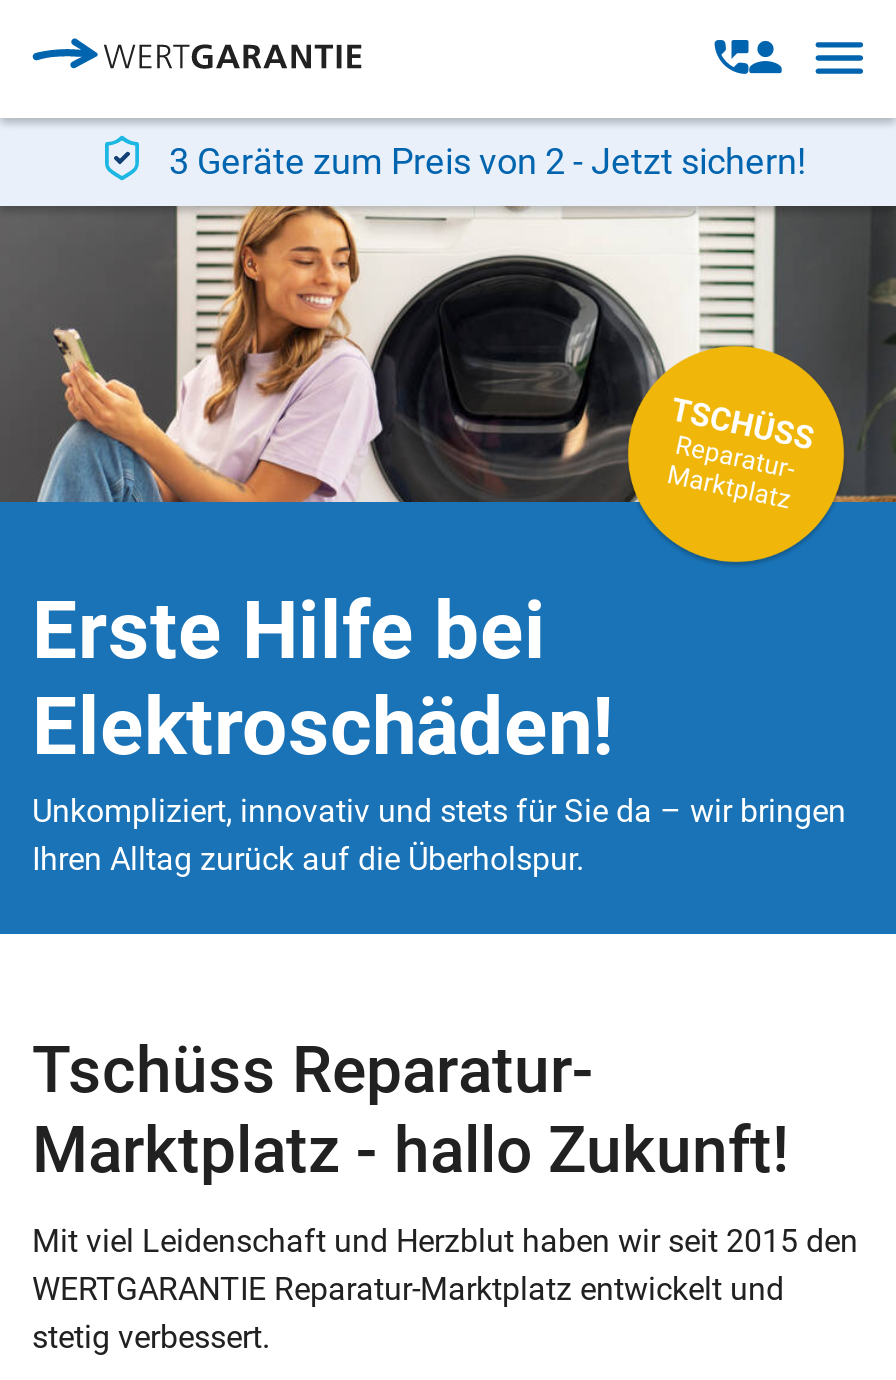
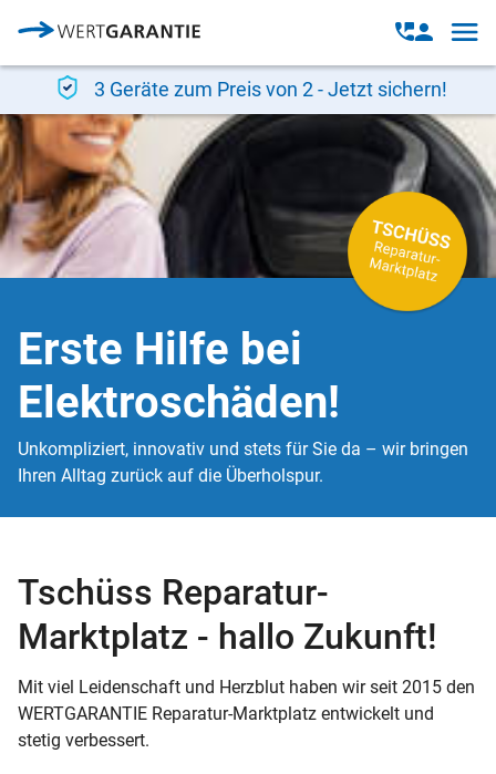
- [image]
+ [image]
